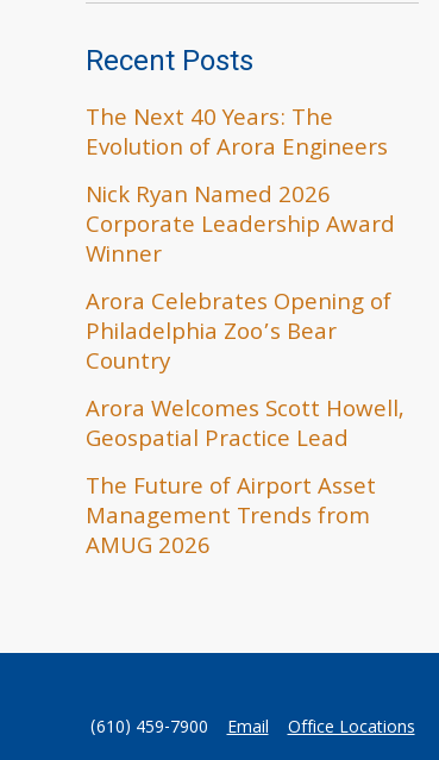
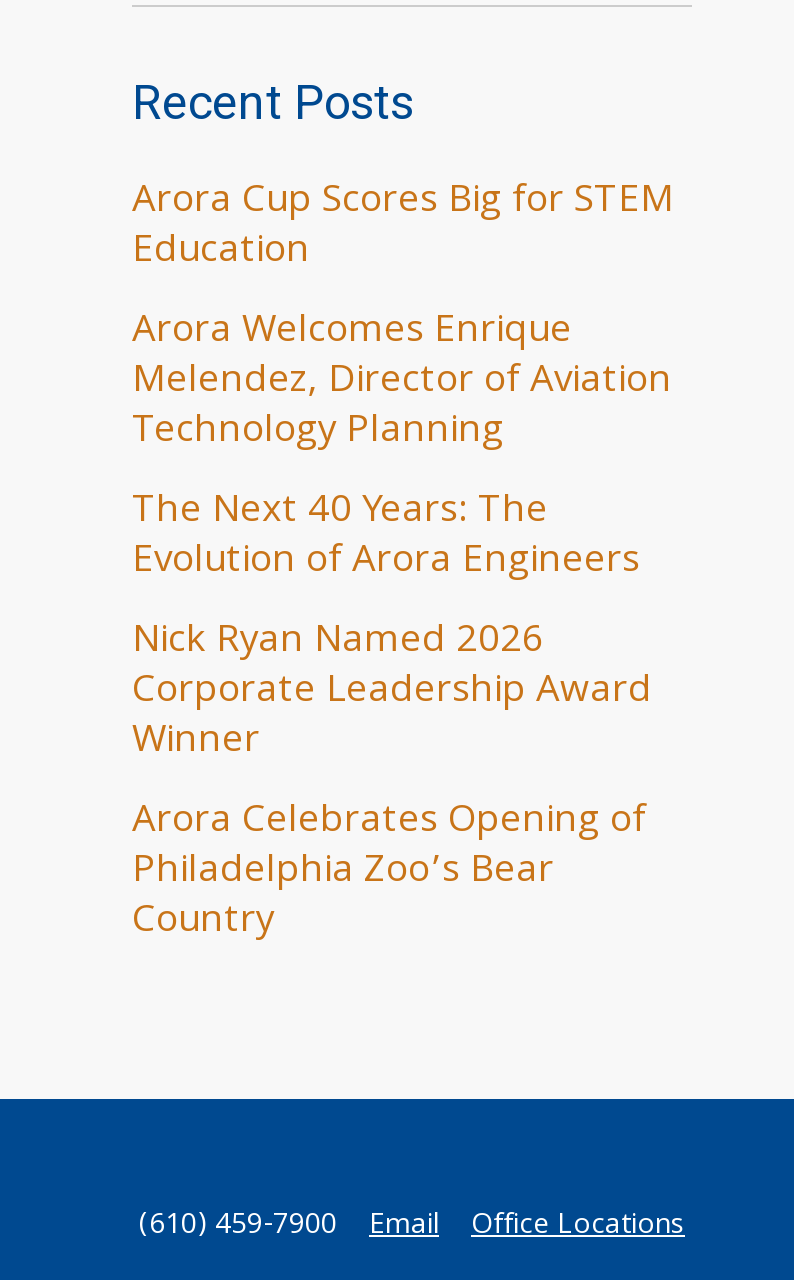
+ Arora Cup Scores Big for STEM
+ Education
+ Arora Welcomes Enrique
+ Melendez, Director of Aviation
+ Technology Planning

moved down: Evolution of Arora Engineers | Nick Ryan Named 2026 | Corporate Leadership Award | Winner | Arora Celebrates Opening of | Philadelphia Zoo’s Bear | Country

- Arora Welcomes Scott Howell,
- Geospatial Practice Lead
- The Future of Airport Asset
- Management Trends from
- AMUG 2026
